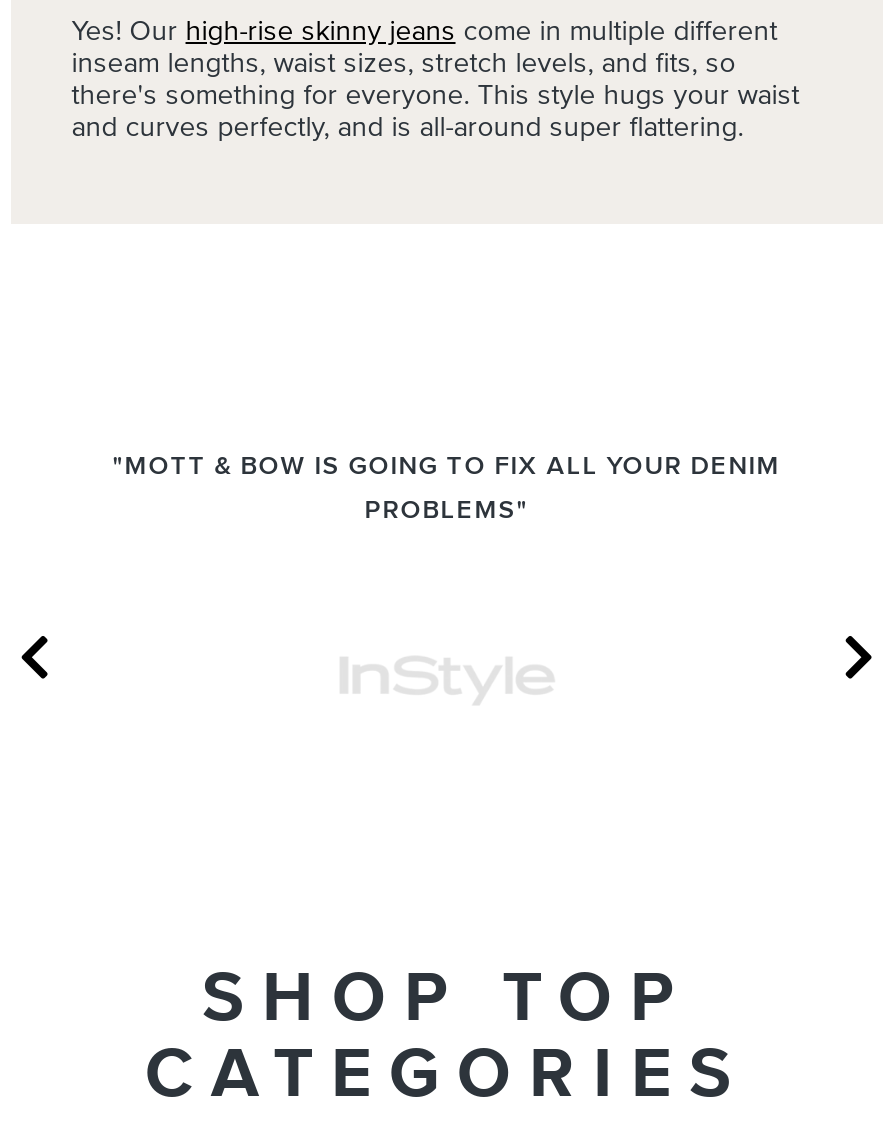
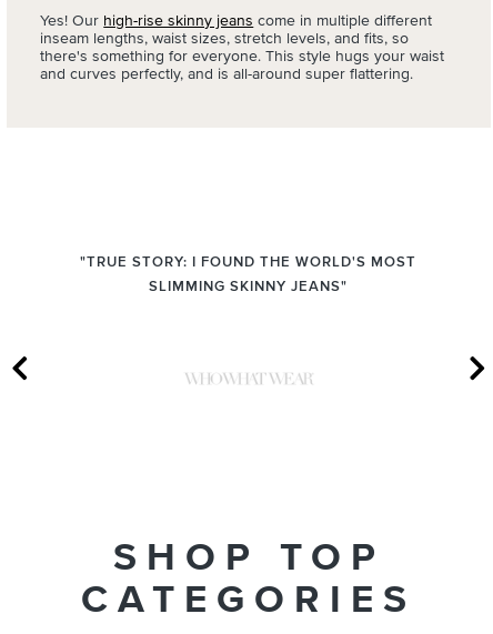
- "MOTT & BOW IS GOING TO FIX ALL YOUR DENIM
- PROBLEMS"
+ "TRUE STORY: I FOUND THE WORLD'S MOST
+ SLIMMING SKINNY JEANS"
